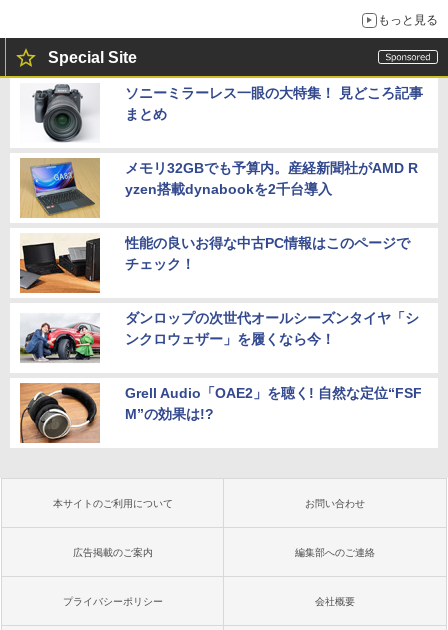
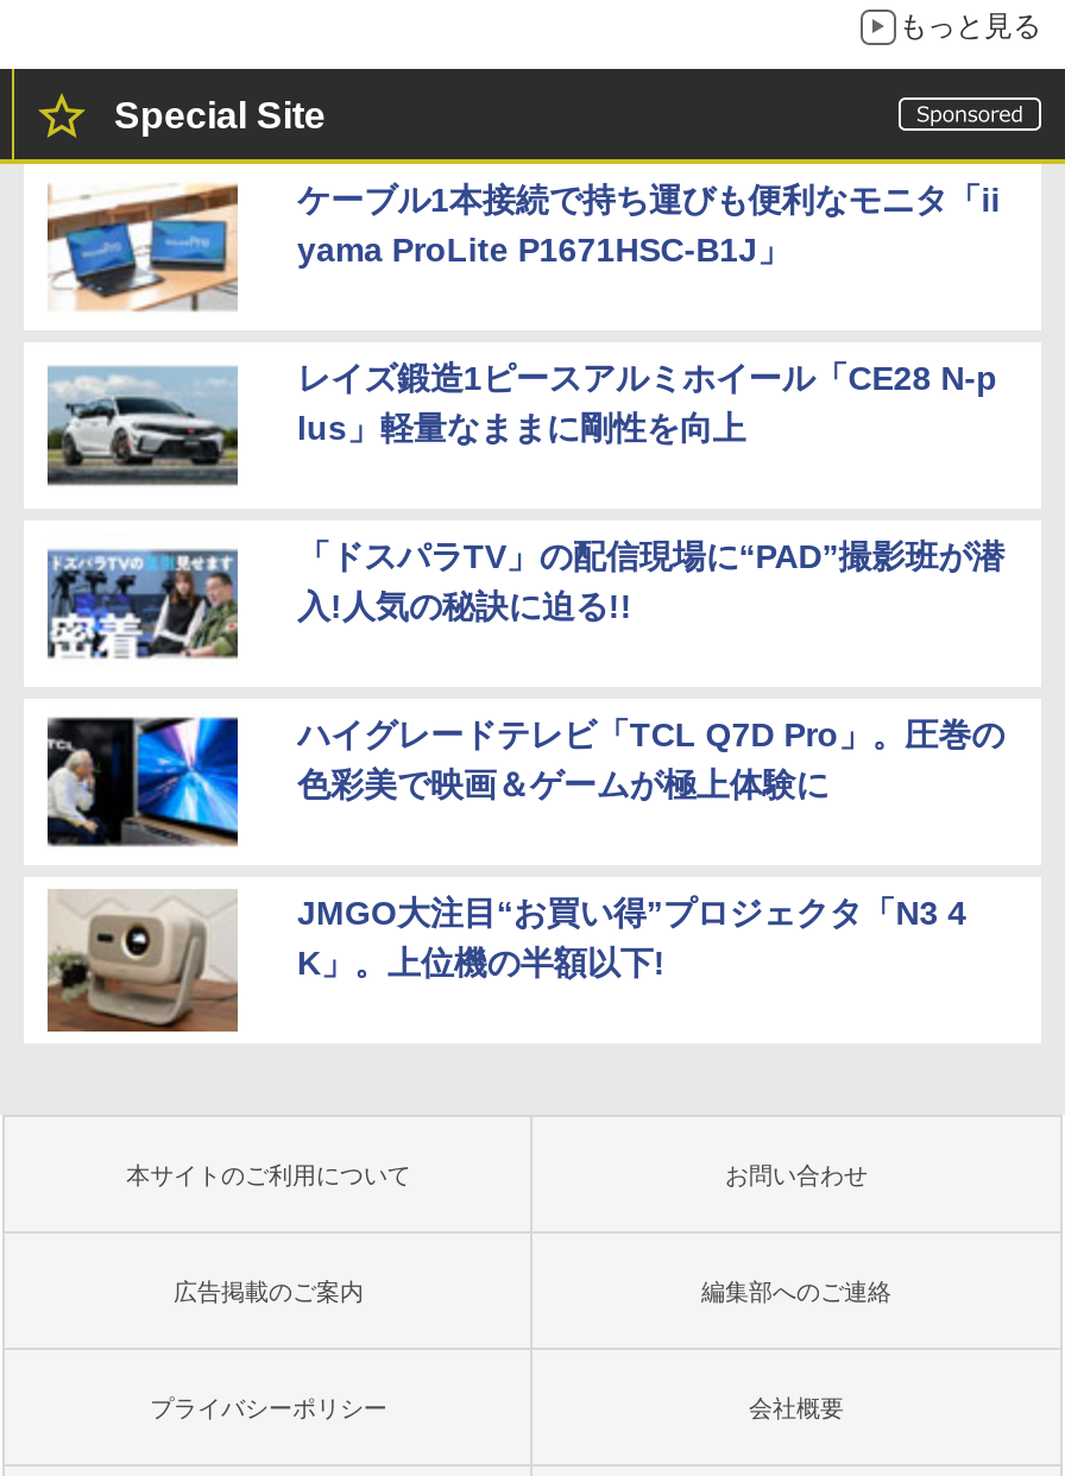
- [image]
- ソニーミラーレス一眼の大特集！ 見どころ記事
- まとめ
+ [image]
+ ケーブル1本接続で持ち運びも便利なモニタ「ii
+ yama ProLite P1671HSC-B1J」

- [image]
- メモリ32GBでも予算内。産経新聞社がAMD R
- yzen搭載dynabookを2千台導入
+ [image]
+ レイズ鍛造1ピースアルミホイール「CE28 N-p
+ lus」軽量なままに剛性を向上

- [image]
- 性能の良いお得な中古PC情報はこのページで
- チェック！
+ [image]
+ 「ドスパラTV」の配信現場に“PAD”撮影班が潜
+ 入!人気の秘訣に迫る!!

- [image]
- ダンロップの次世代オールシーズンタイヤ「シ
- ンクロウェザー」を履くなら今！
+ [image]
+ ハイグレードテレビ「TCL Q7D Pro」。圧巻の
+ 色彩美で映画＆ゲームが極上体験に

- [image]
- Grell Audio「OAE2」を聴く! 自然な定位“FSF
- M”の効果は!?
+ [image]
+ JMGO大注目“お買い得”プロジェクタ「N3 4
+ K」。上位機の半額以下!
